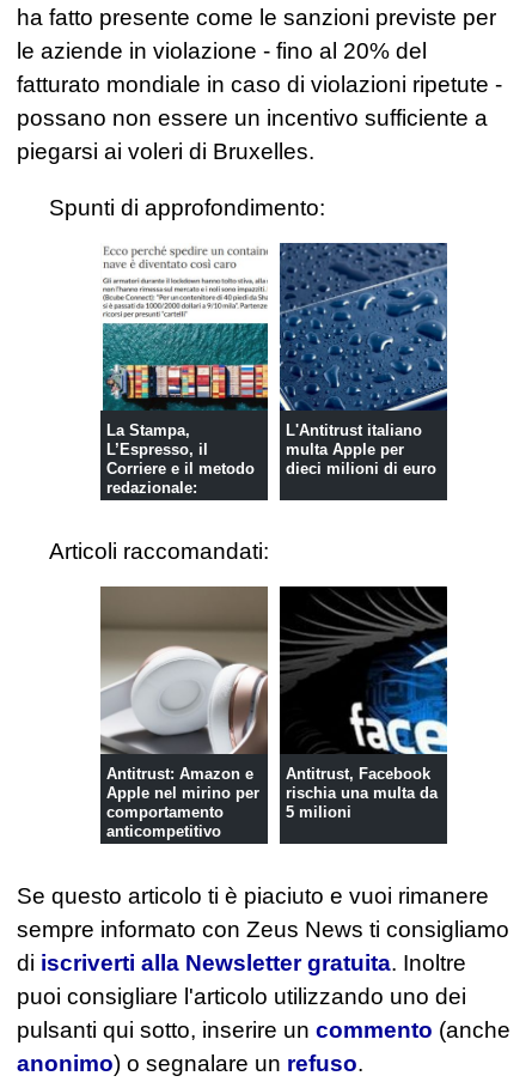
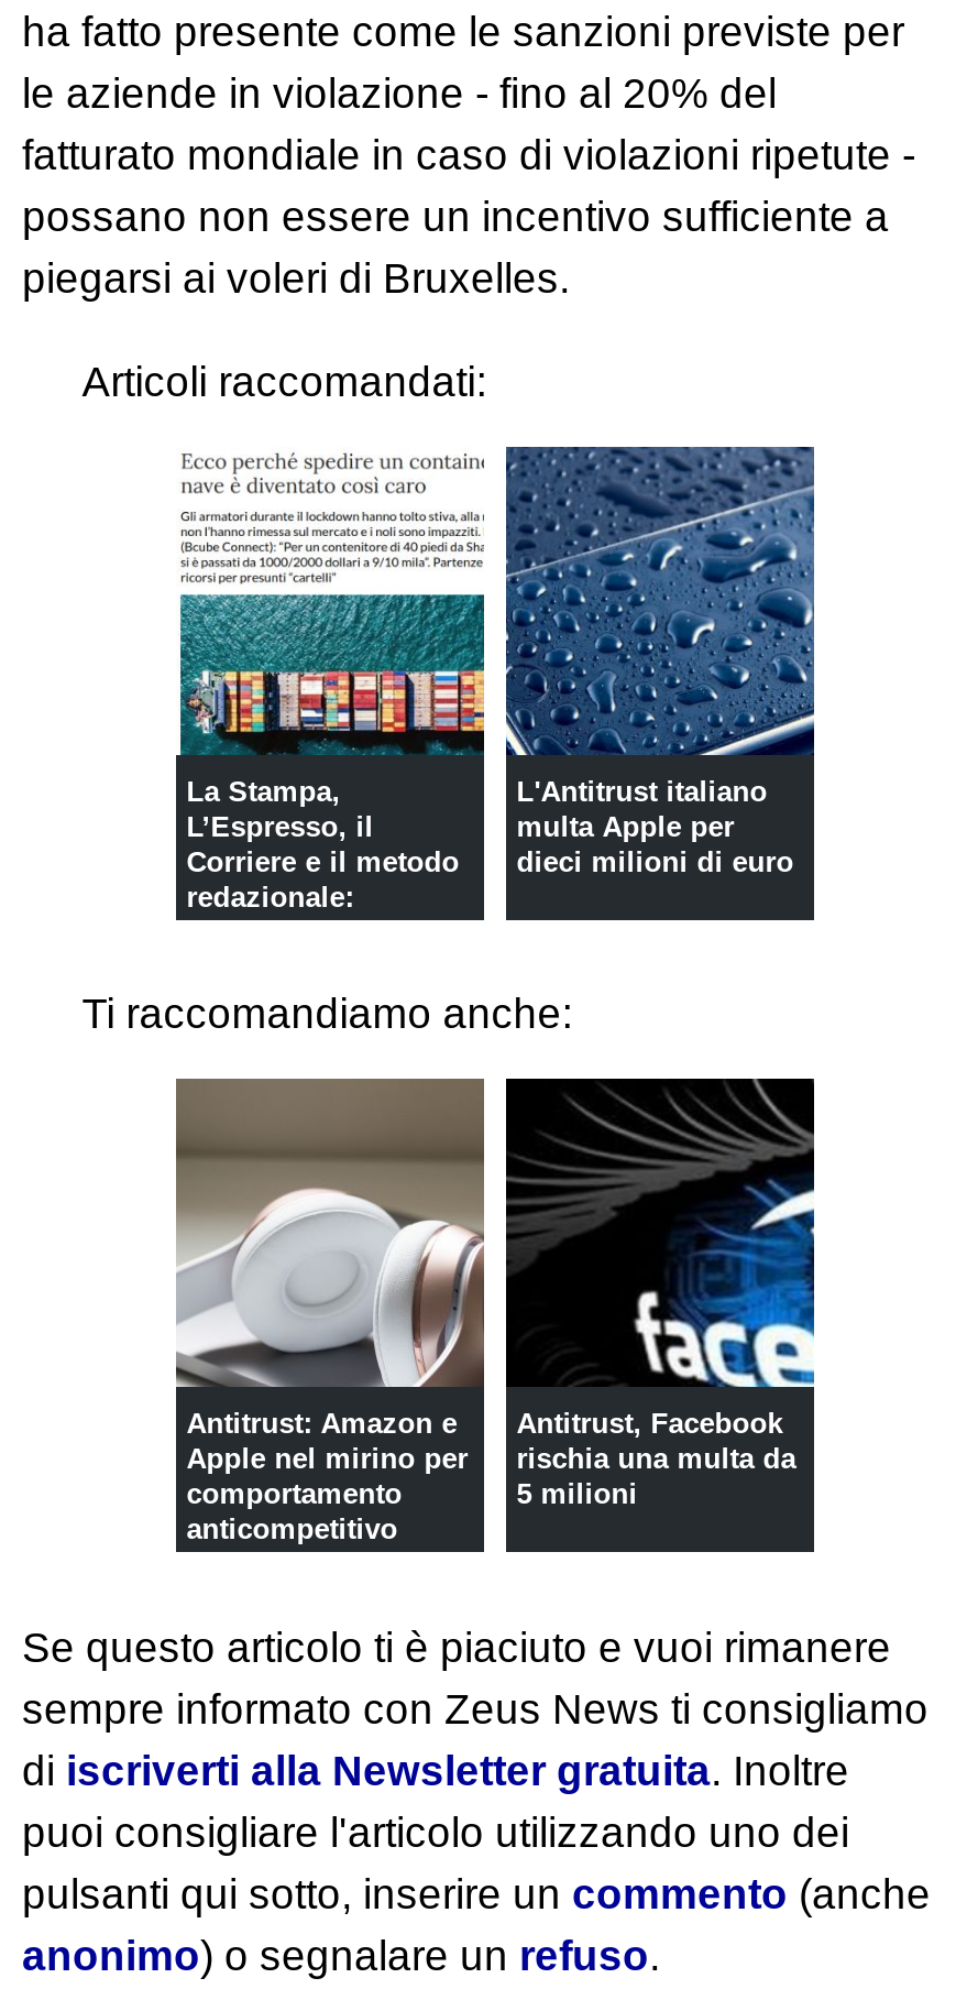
- Spunti di approfondimento:

+ Ti raccomandiamo anche:

moved up: Articoli raccomandati:
